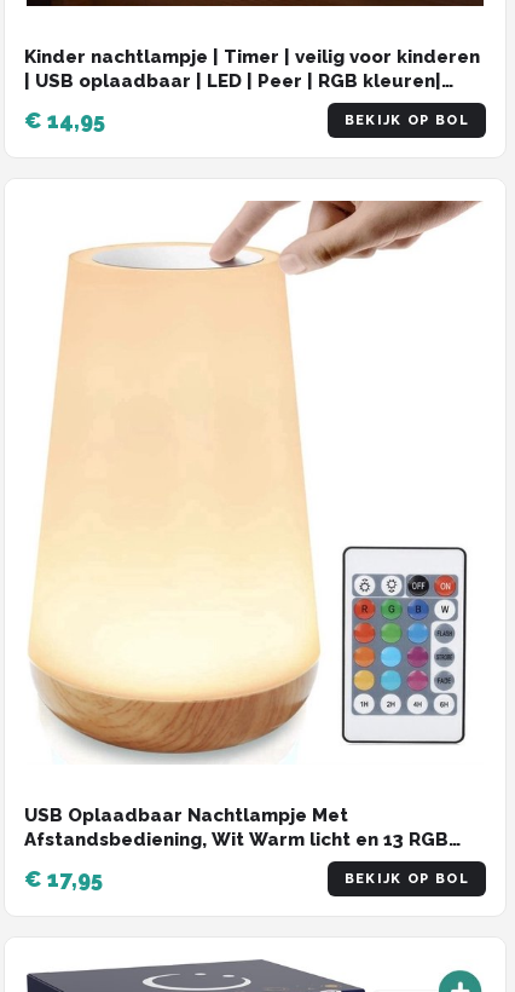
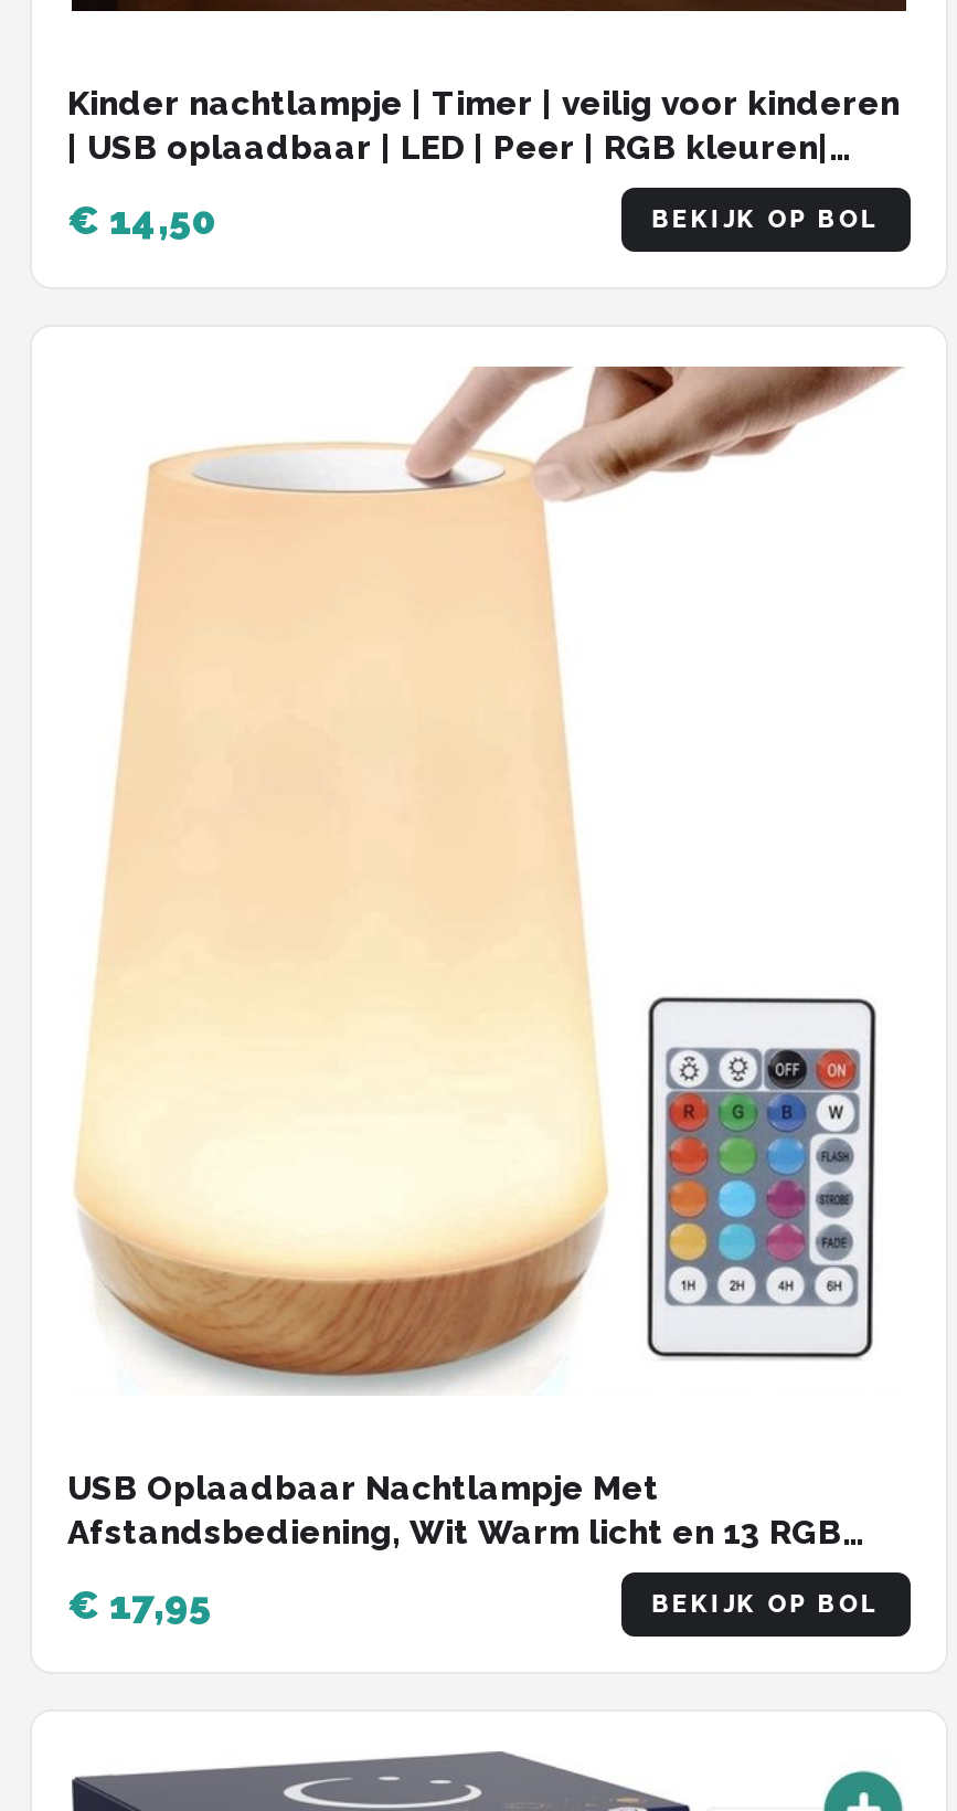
- € 14,95
+ € 14,50
